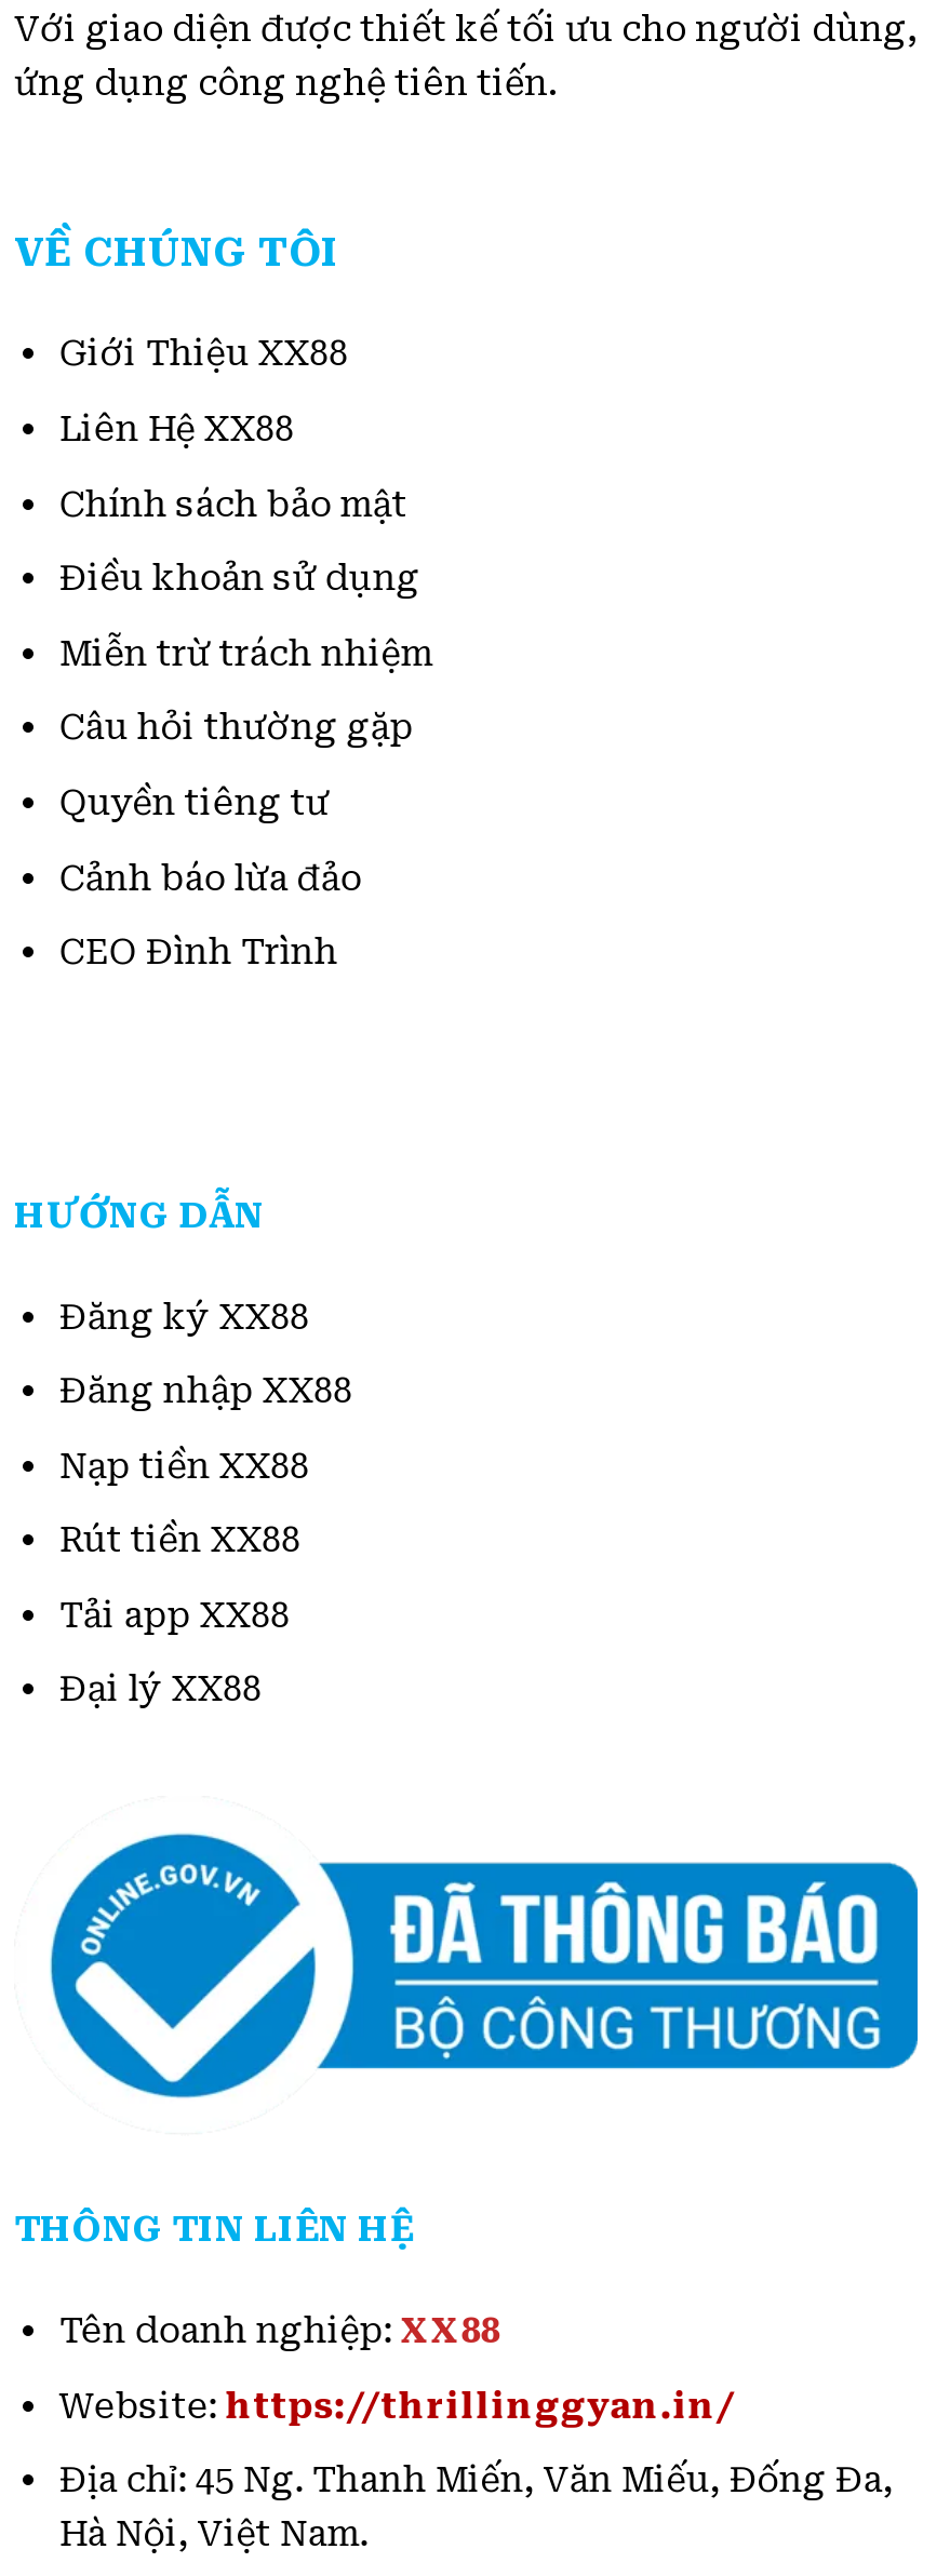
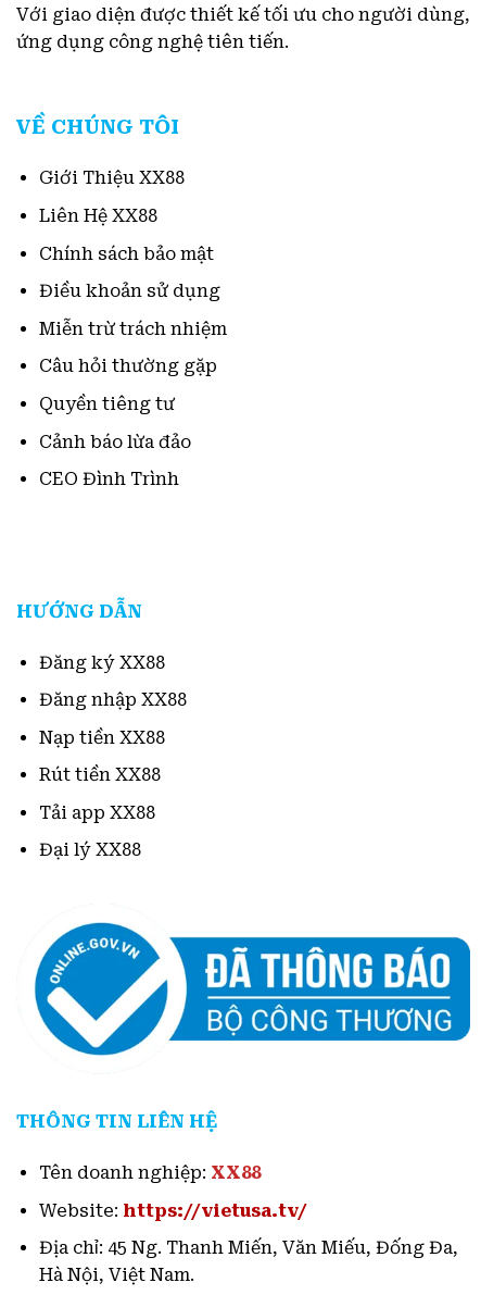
- Website: https://thrillinggyan.in/
+ Website: https://vietusa.tv/
